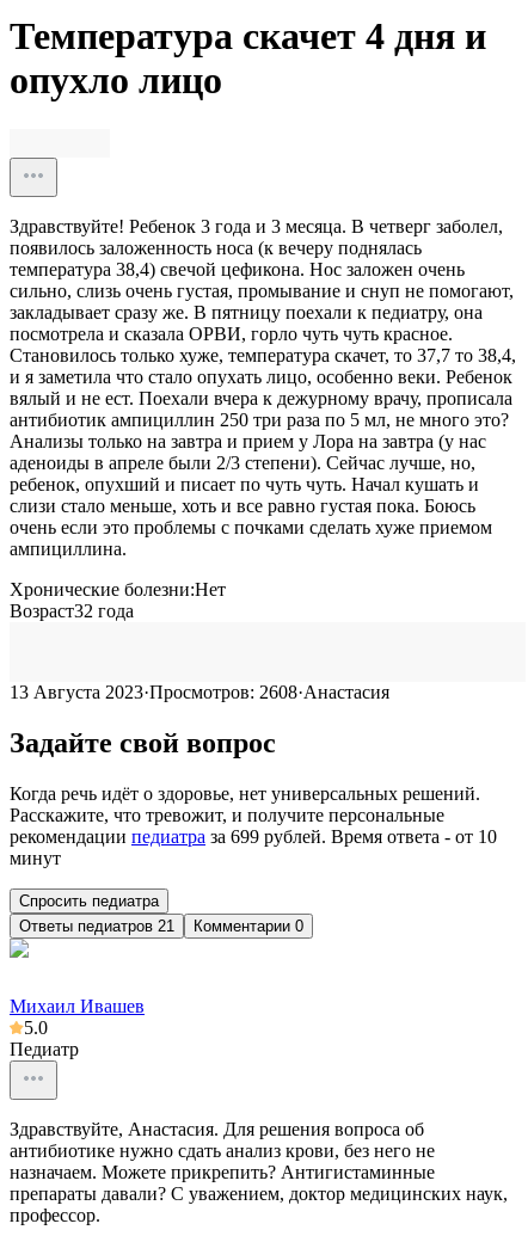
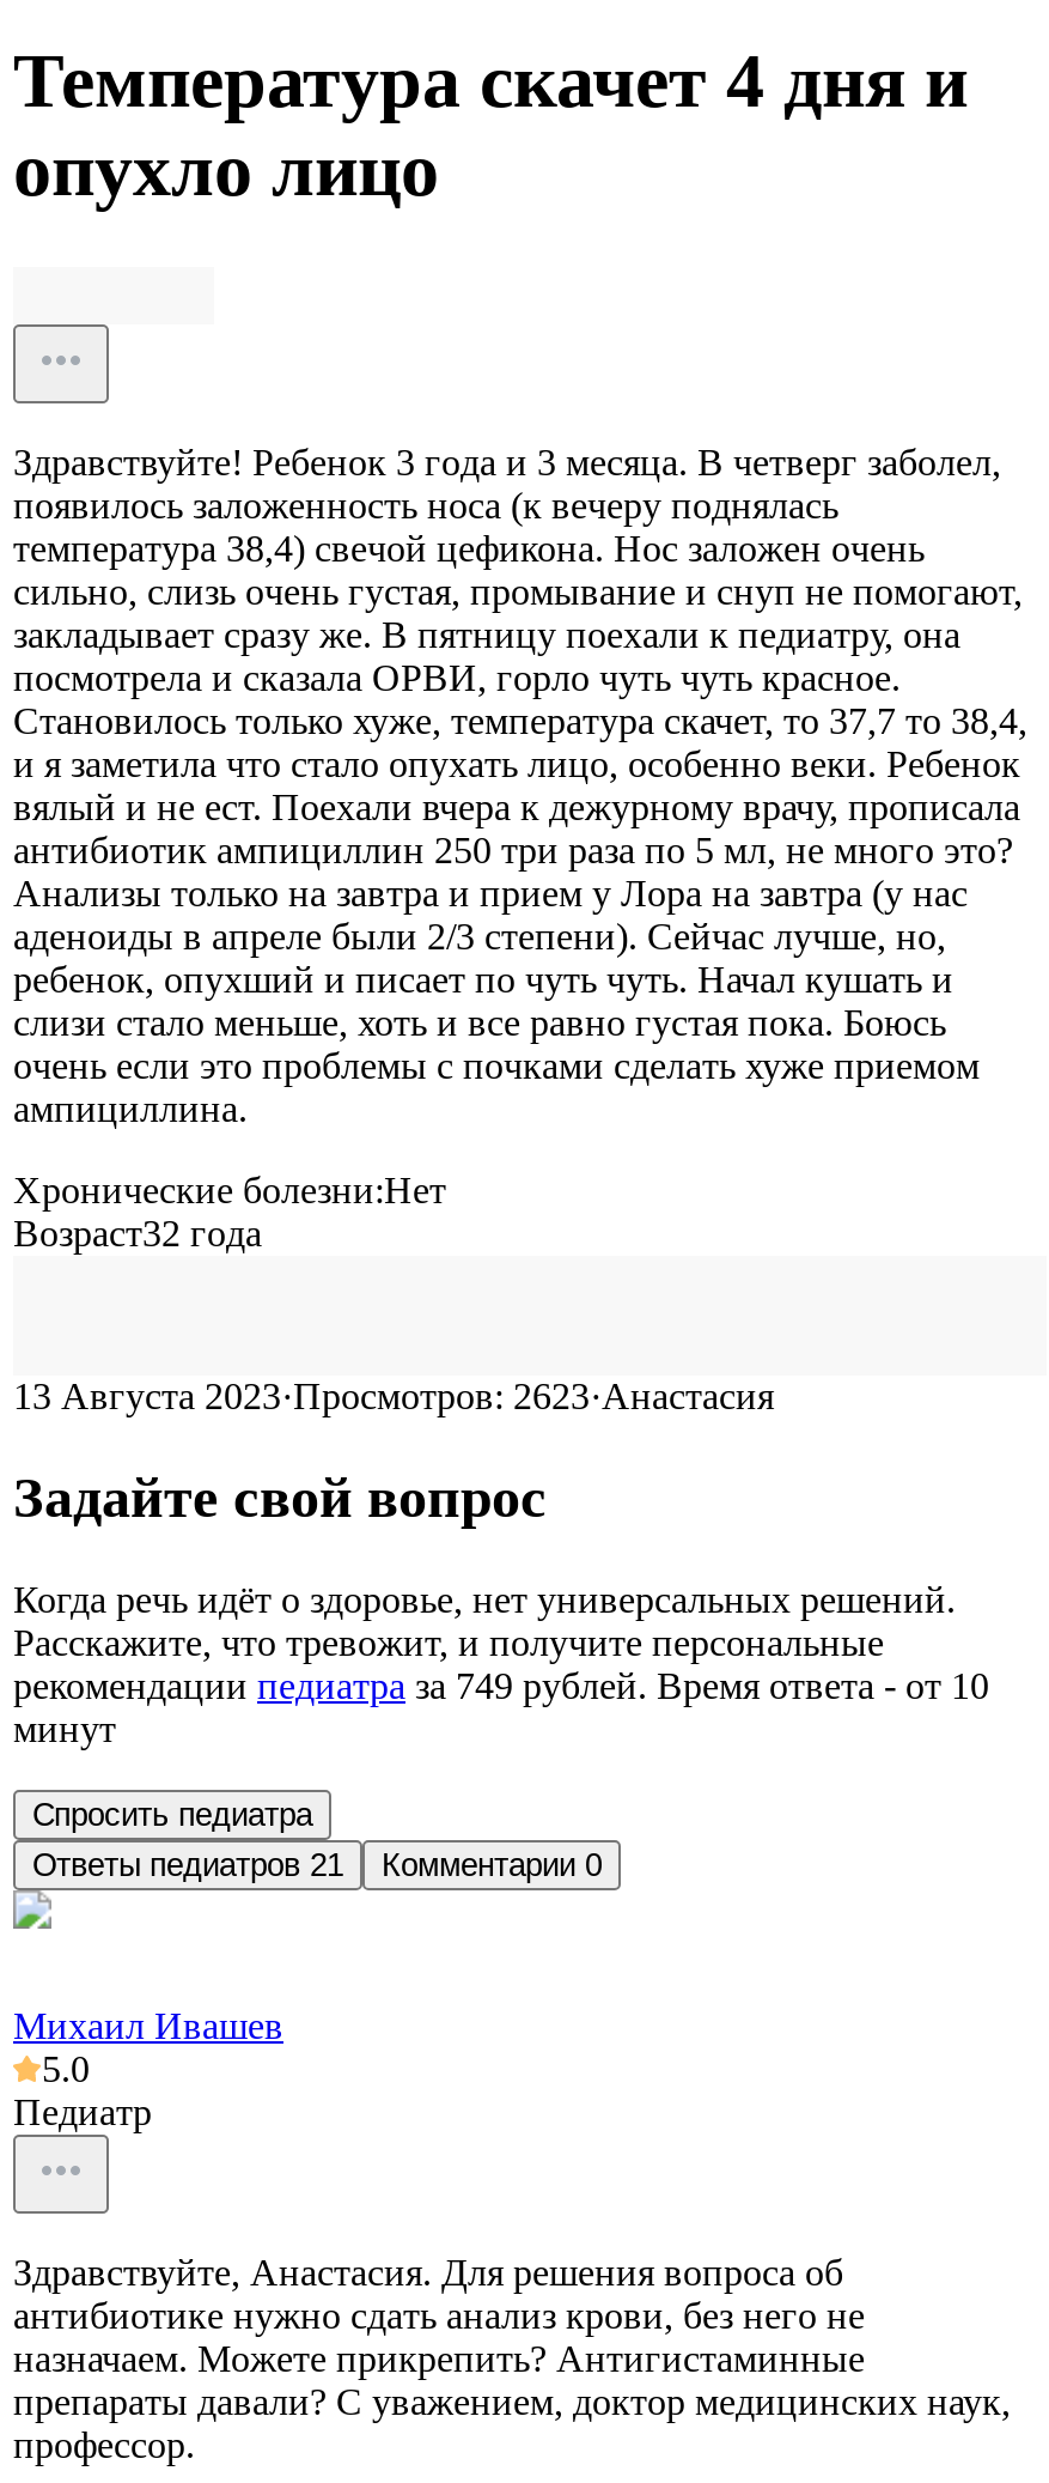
- 13 Августа 2023·Просмотров: 2608 · Анастасия
+ 13 Августа 2023·Просмотров: 2623 · Анастасия

- рекомендации педиатра за 699 рублей. Время ответа - от 10
+ рекомендации педиатра за 749 рублей. Время ответа - от 10
